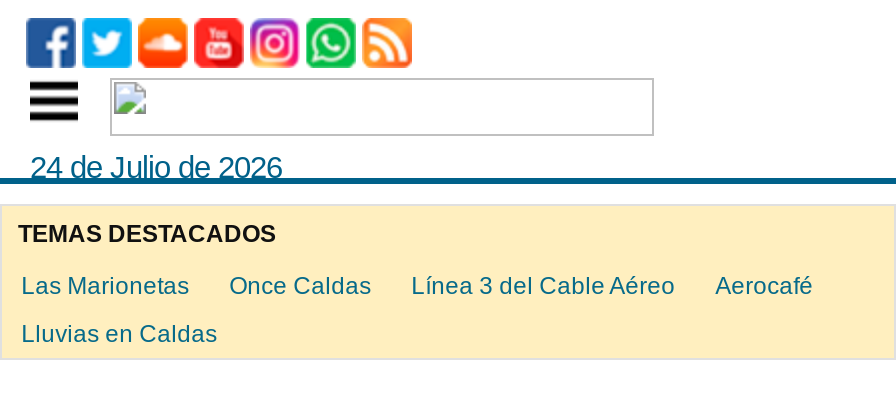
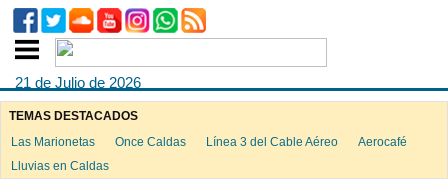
- 24 de Julio de 2026
+ 21 de Julio de 2026
